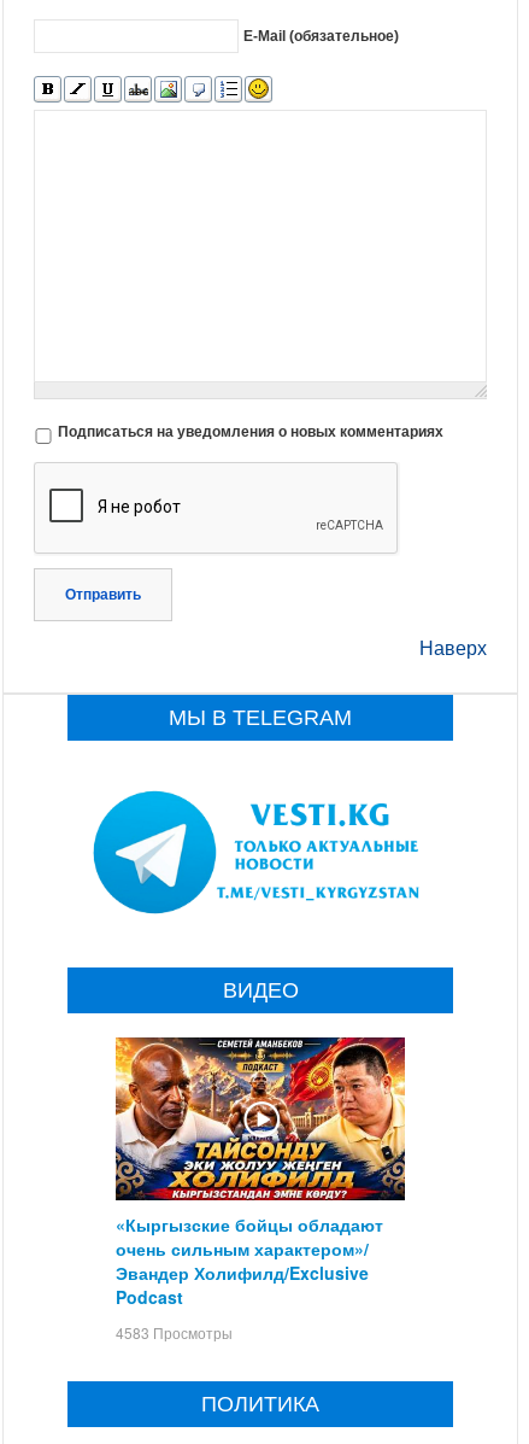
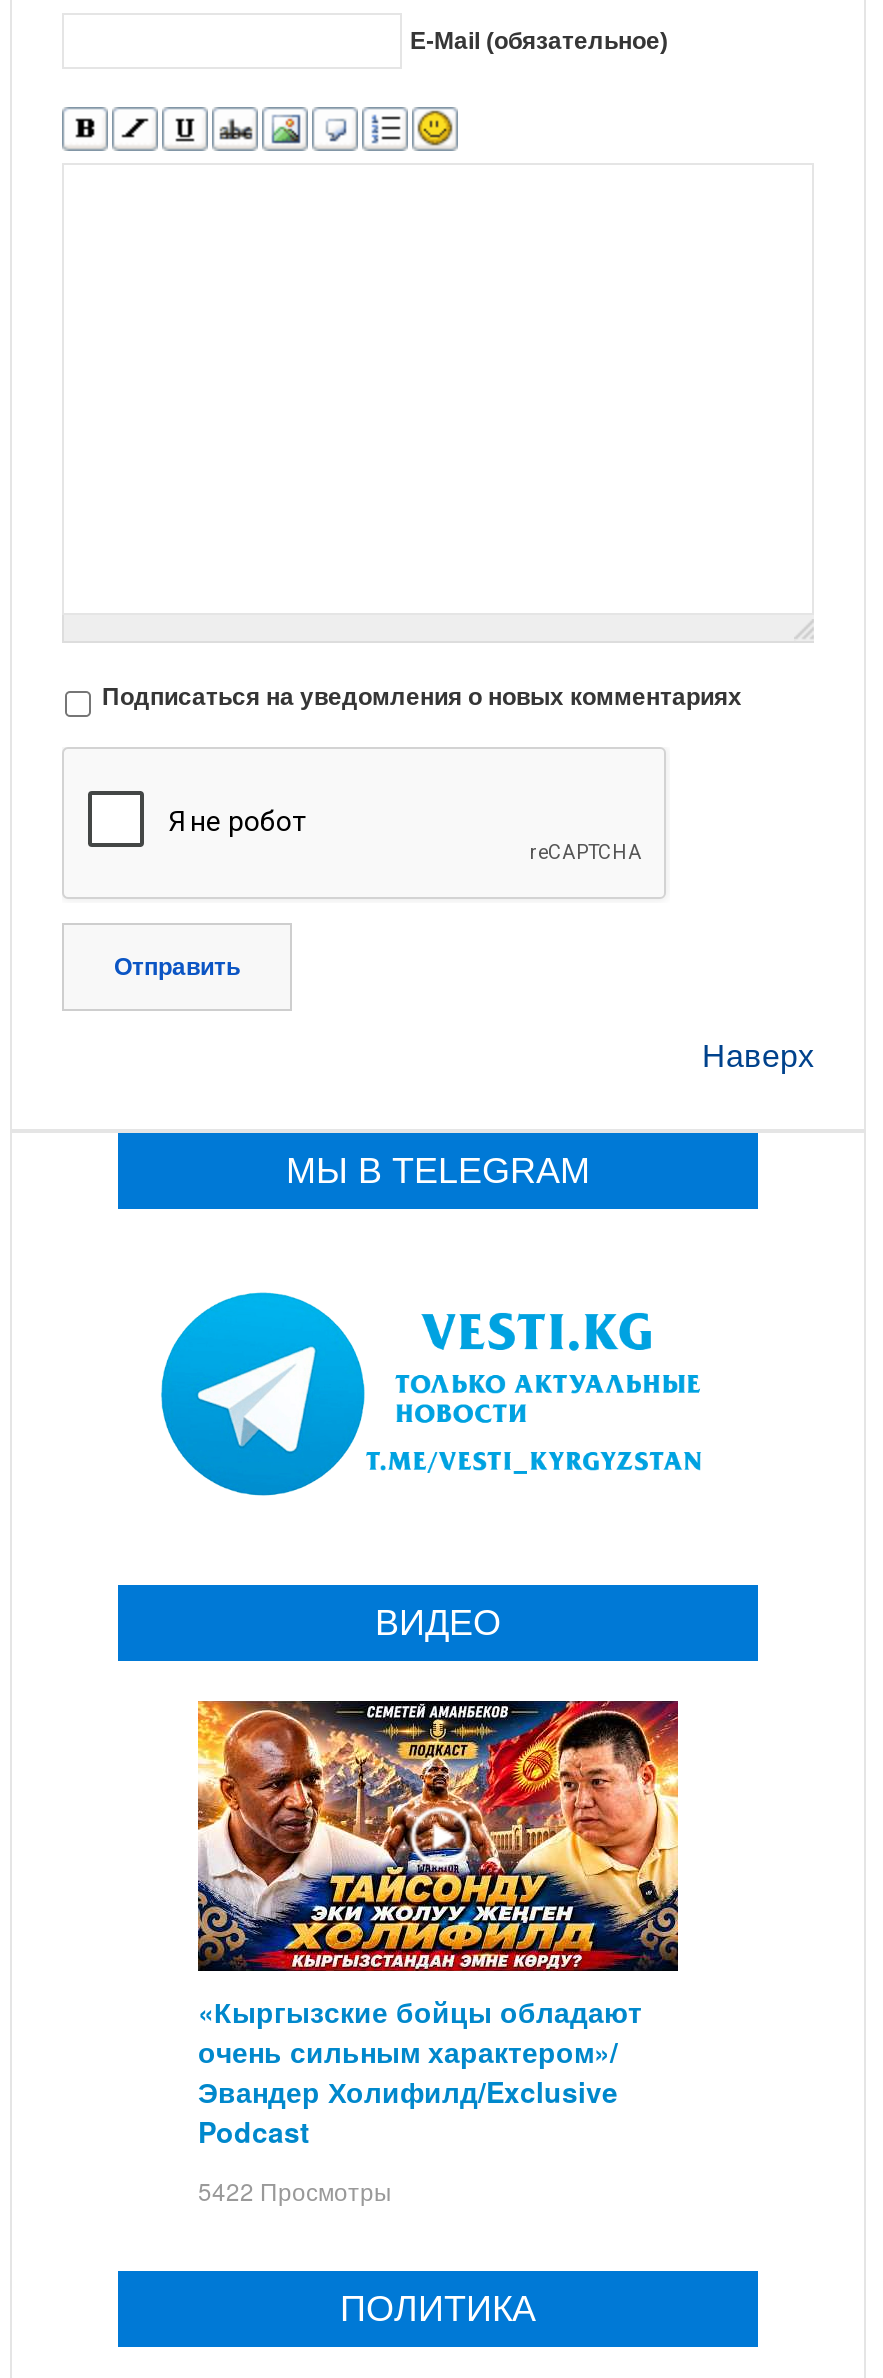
- 4583 Просмотры
+ 5422 Просмотры
